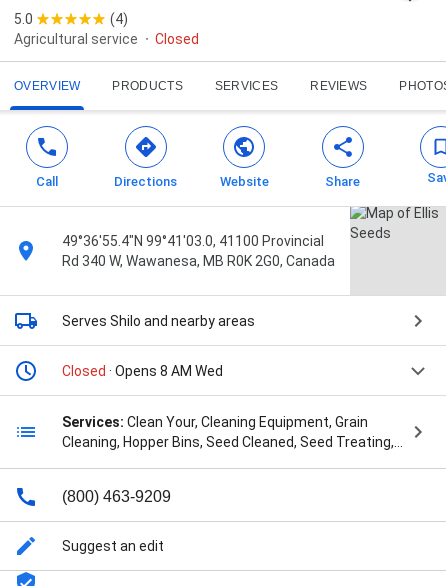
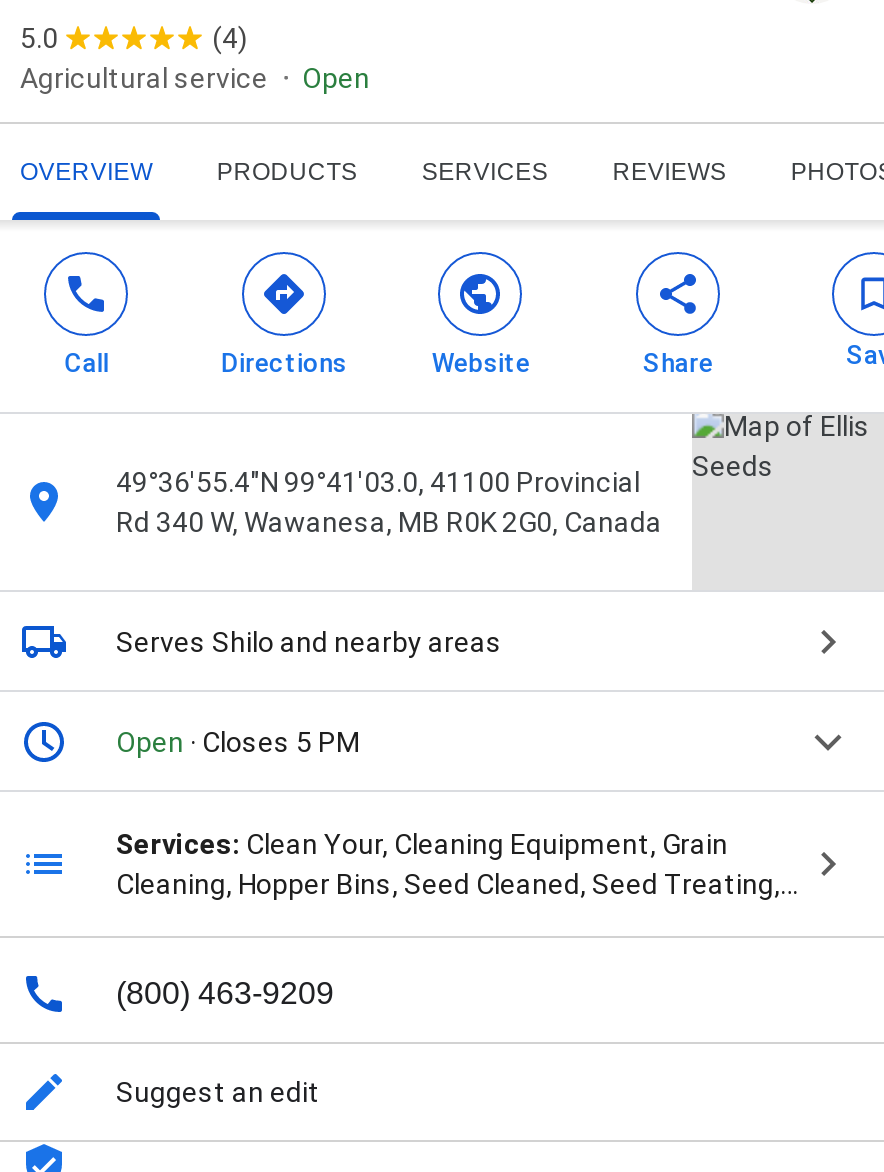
- Closed
+ Open

- Closed · Opens 8 AM Wed
+ Open · Closes 5 PM
